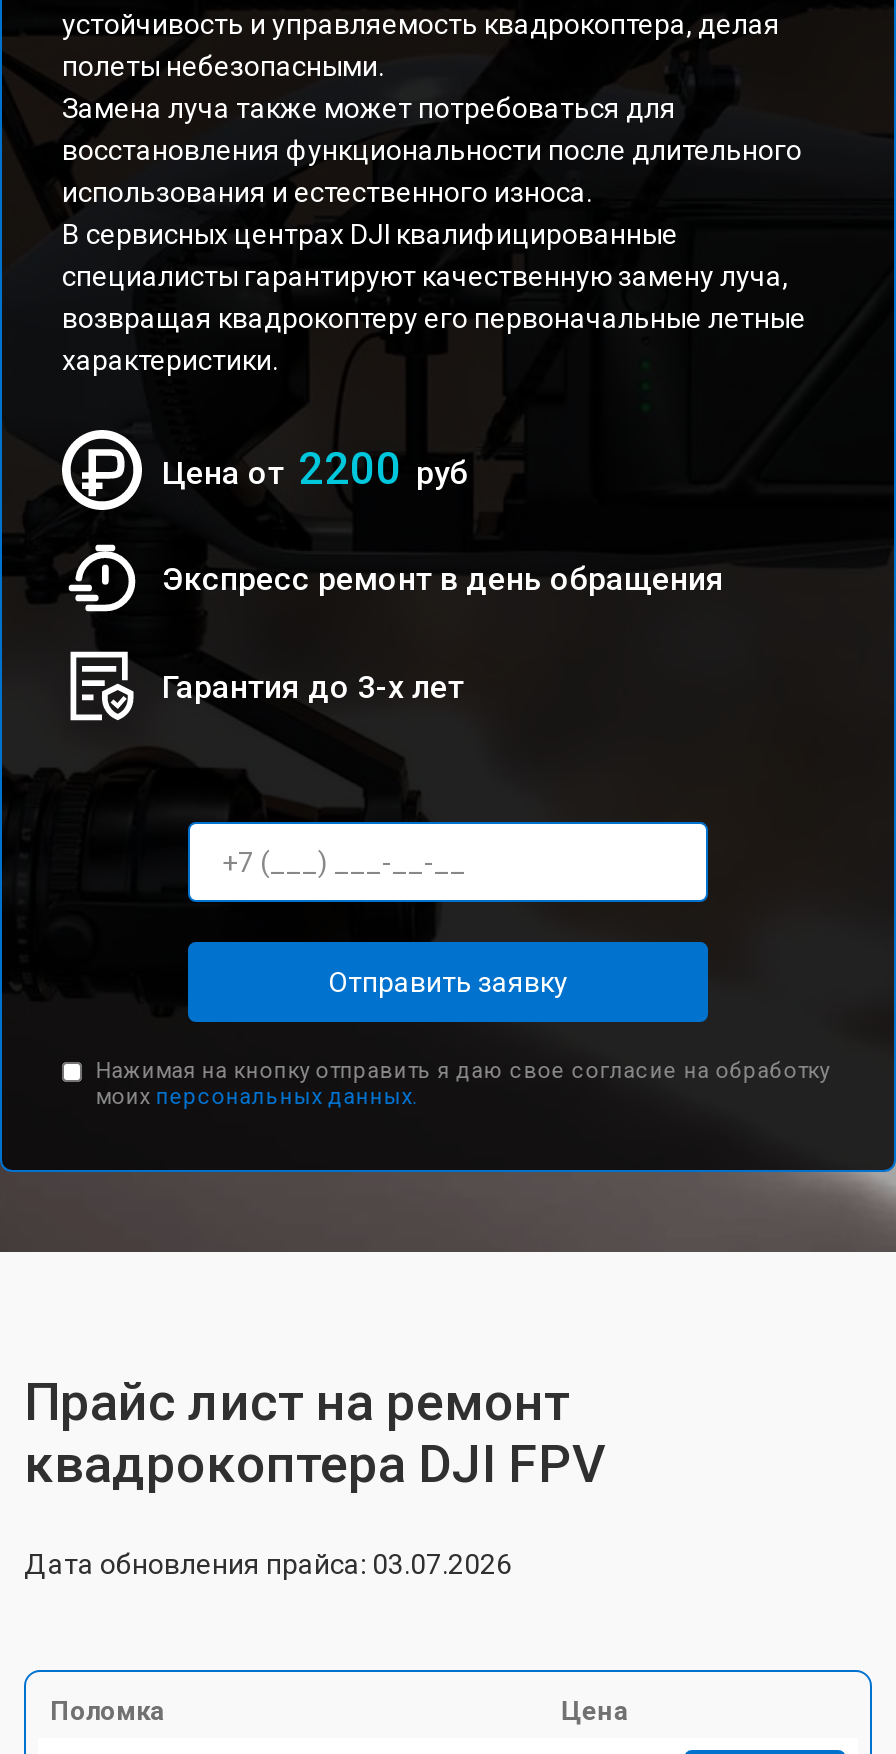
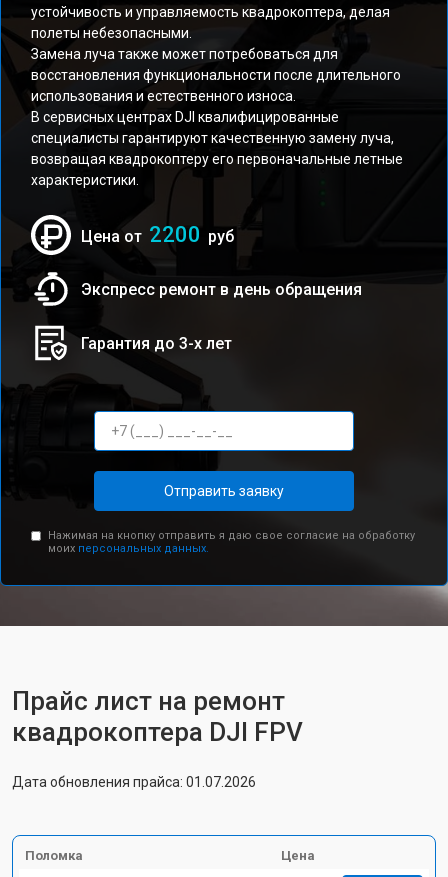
- Дата обновления прайса: 03.07.2026
+ Дата обновления прайса: 01.07.2026
